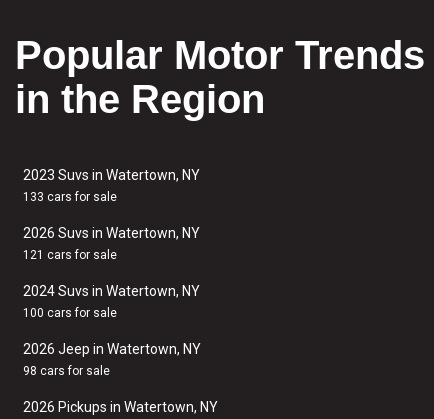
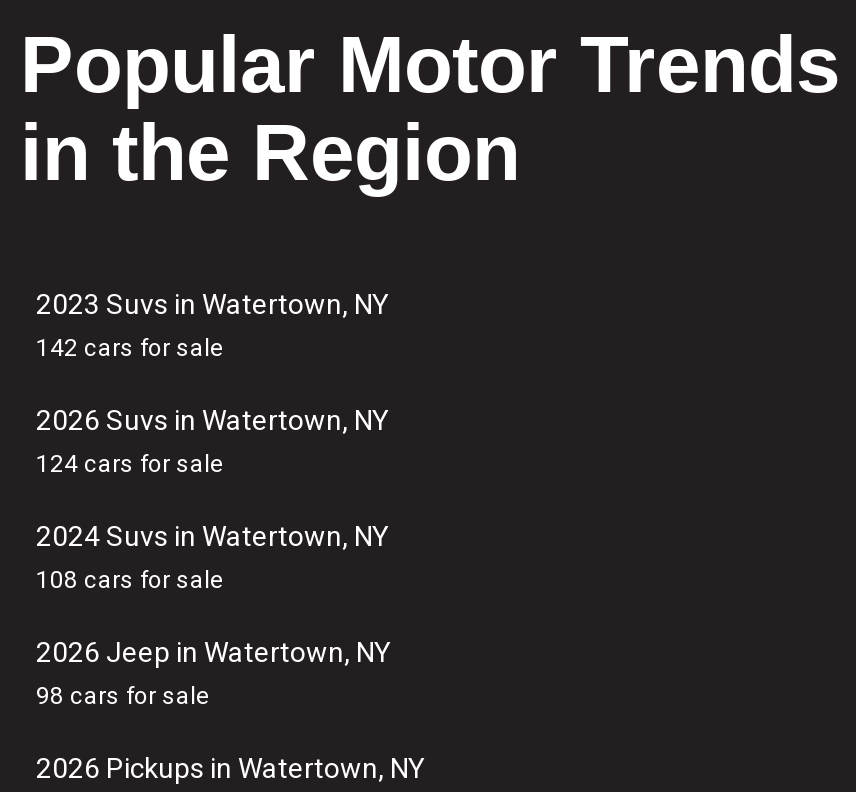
- 133 cars for sale
+ 142 cars for sale

- 121 cars for sale
+ 124 cars for sale

- 100 cars for sale
+ 108 cars for sale
